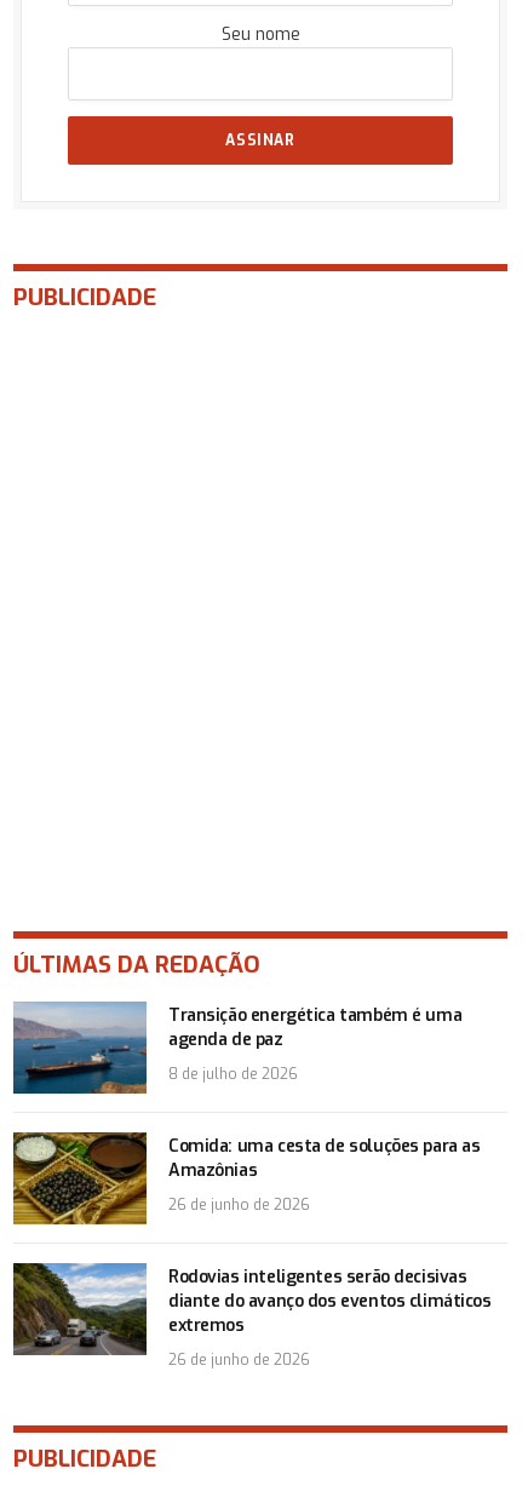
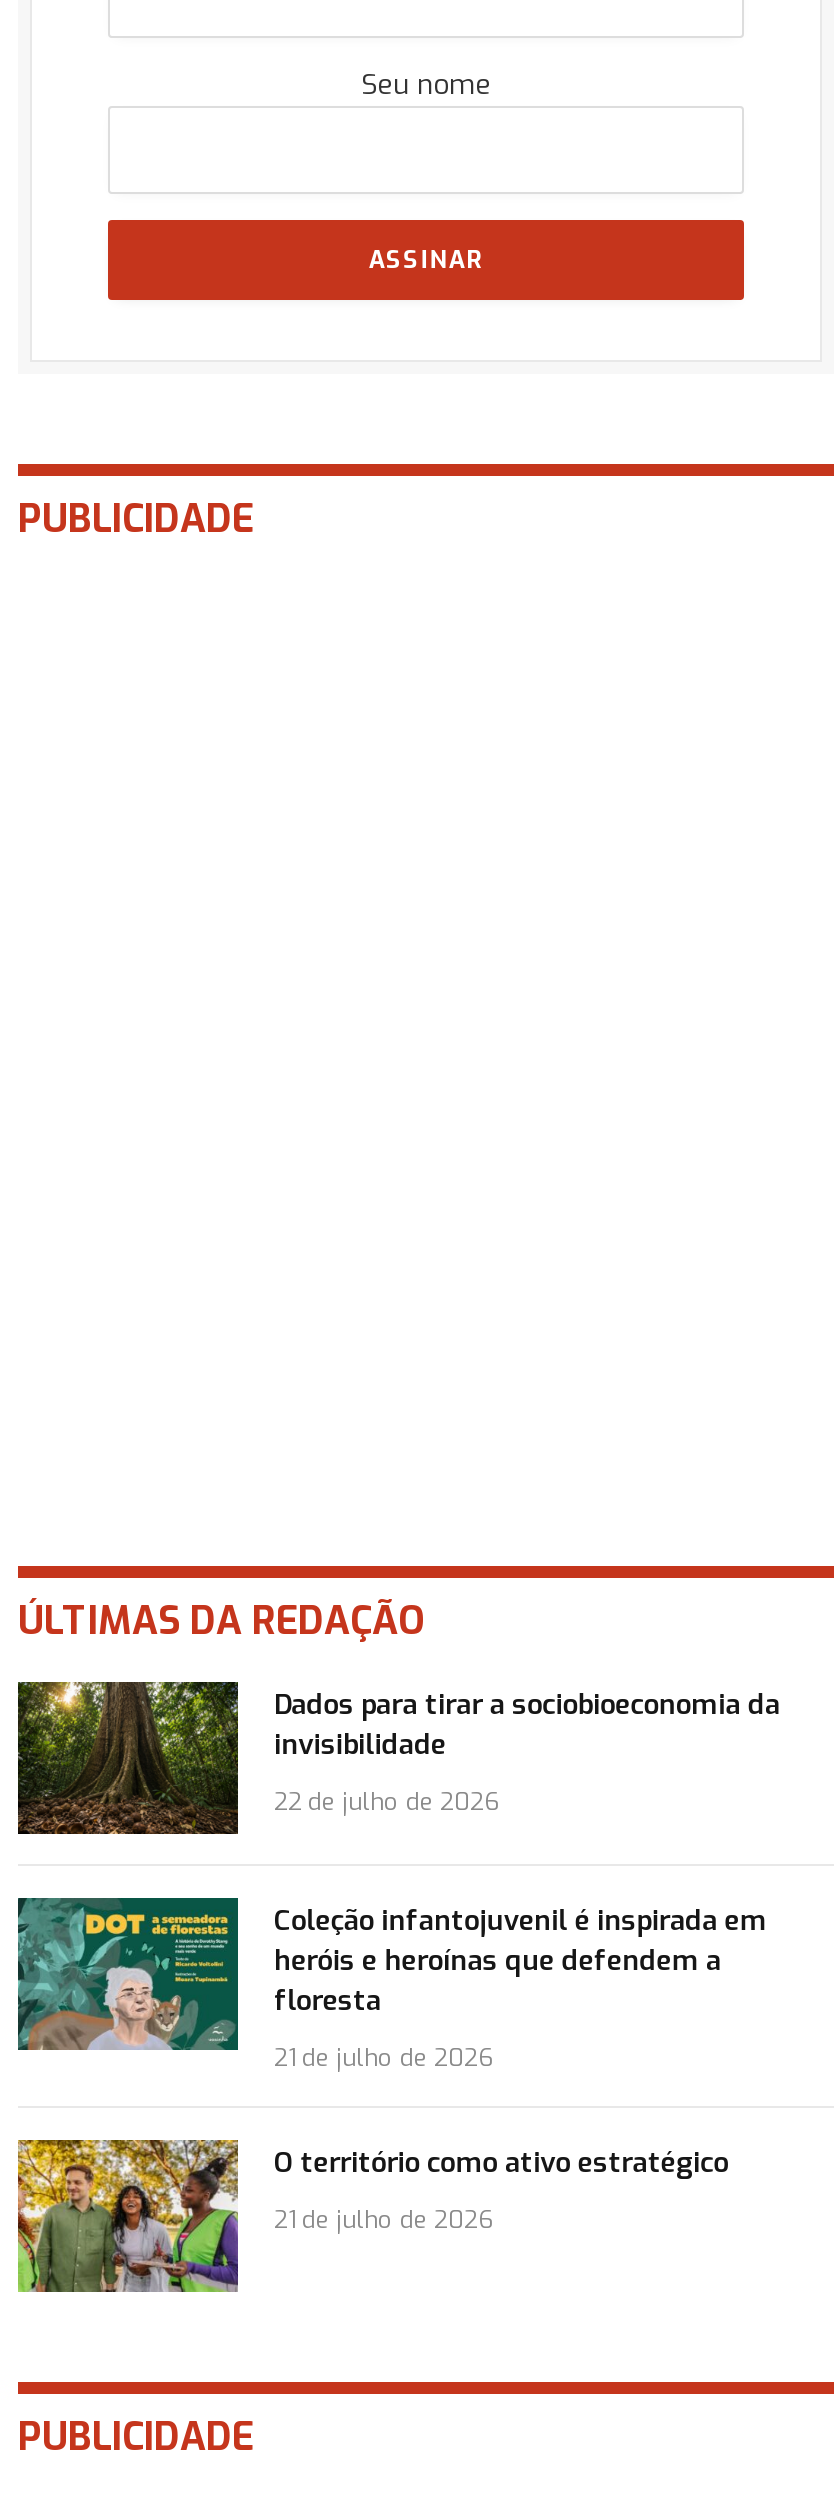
- [image]
- Transição energética também é uma
- agenda de paz
+ [image]
+ Dados para tirar a sociobioeconomia da
+ invisibilidade

- 8 de julho de 2026
+ 22 de julho de 2026

- [image]
- Comida: uma cesta de soluções para as
- Amazônias
+ [image]
+ Coleção infantojuvenil é inspirada em
+ heróis e heroínas que defendem a
+ floresta

- 26 de junho de 2026
+ 21 de julho de 2026

- [image]
- Rodovias inteligentes serão decisivas
- diante do avanço dos eventos climáticos
- extremos
+ [image]
+ O território como ativo estratégico

- 26 de junho de 2026
+ 21 de julho de 2026
